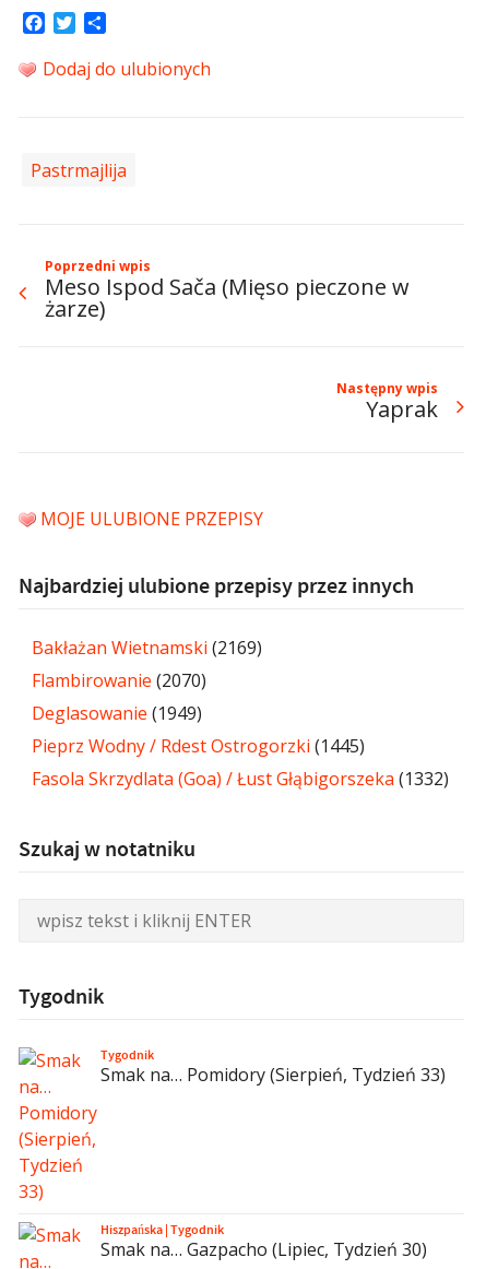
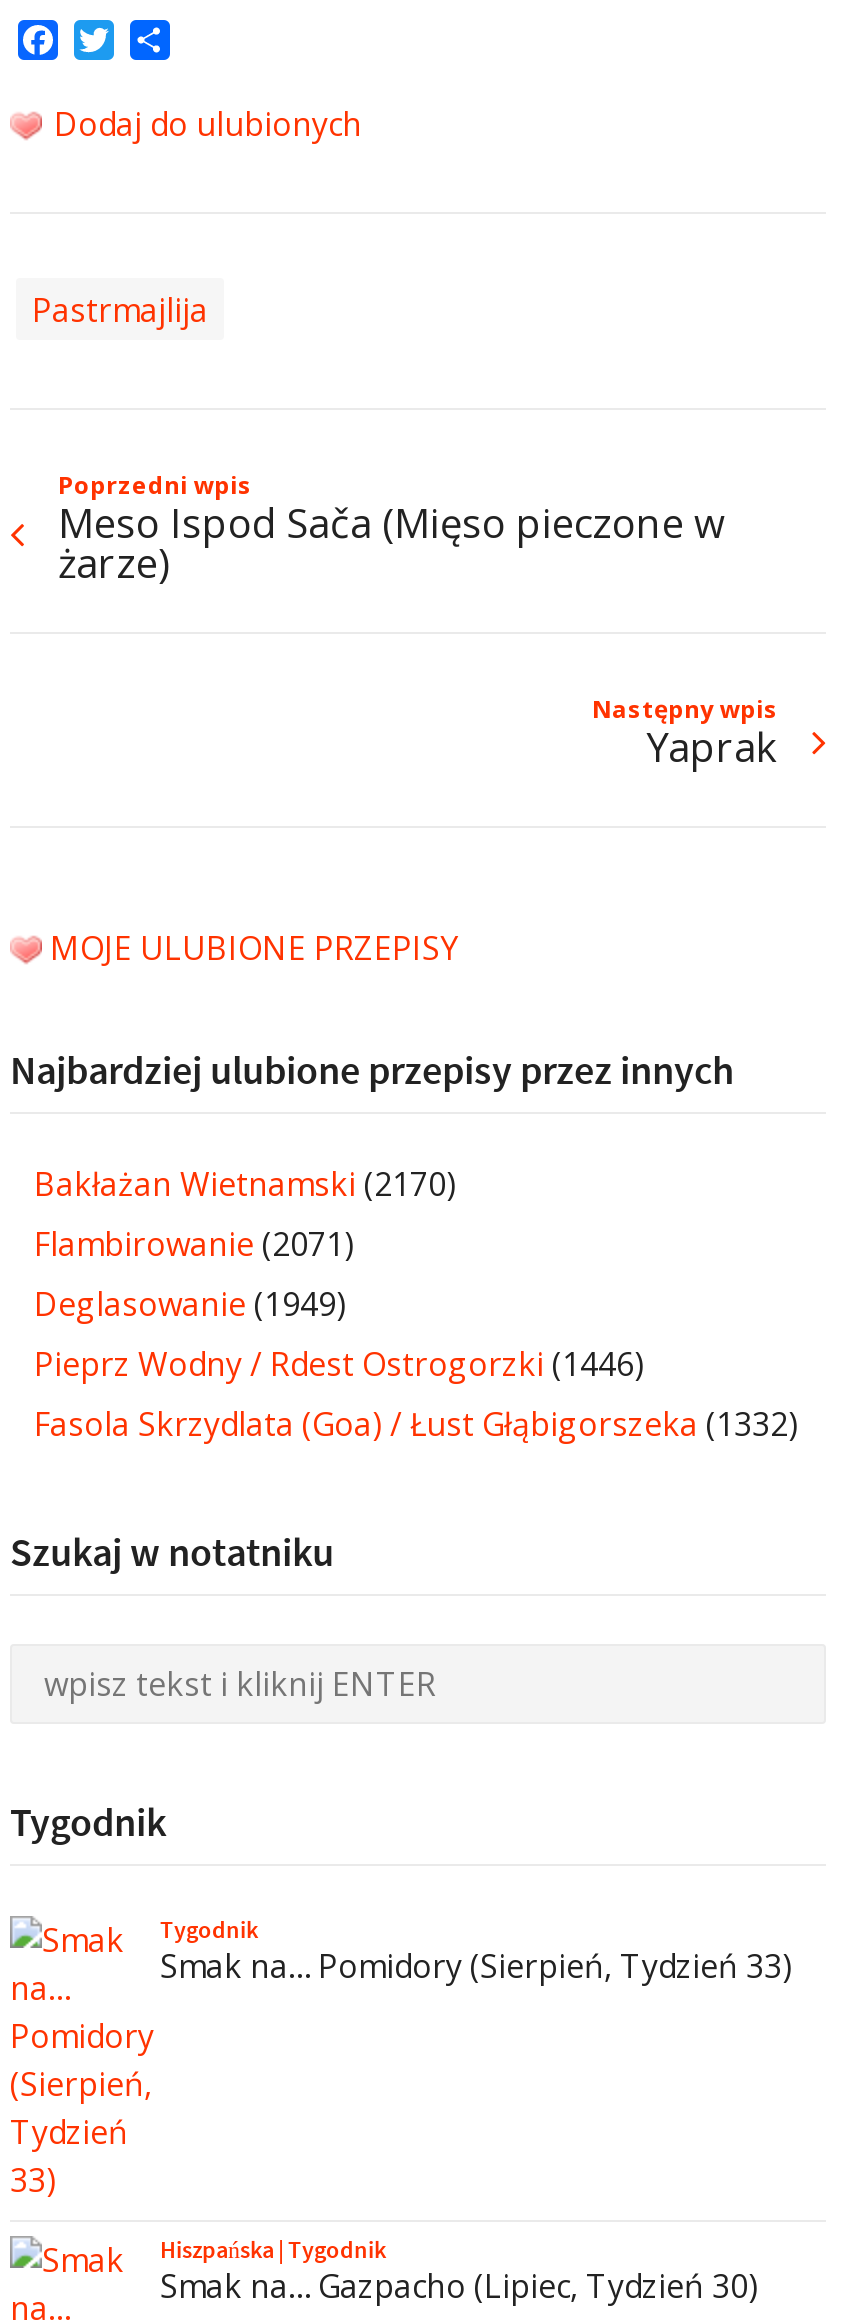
- Bakłażan Wietnamski (2169)
+ Bakłażan Wietnamski (2170)

- Flambirowanie (2070)
+ Flambirowanie (2071)

- Pieprz Wodny / Rdest Ostrogorzki (1445)
+ Pieprz Wodny / Rdest Ostrogorzki (1446)
